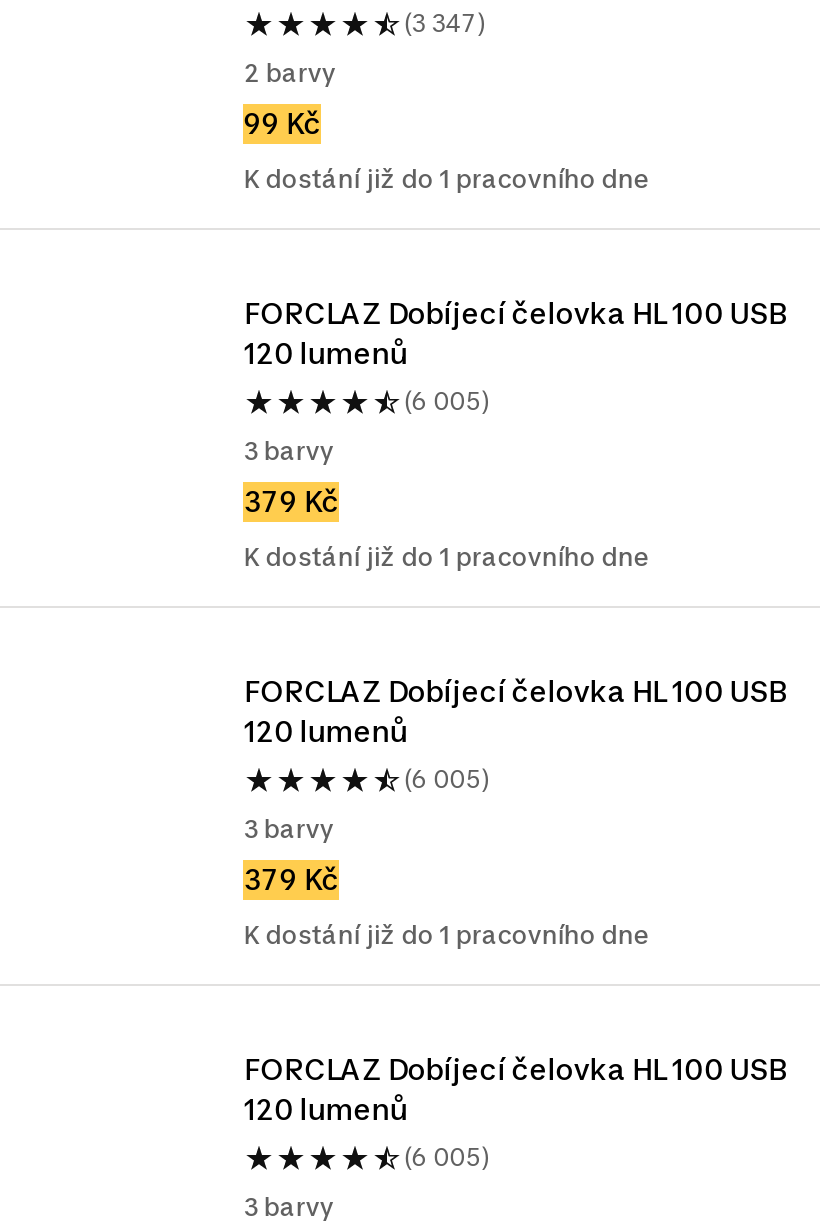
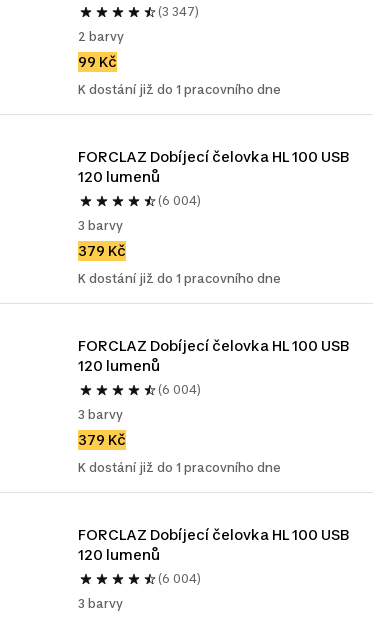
- (6 005)
+ (6 004)

- (6 005)
+ (6 004)

- (6 005)
+ (6 004)
